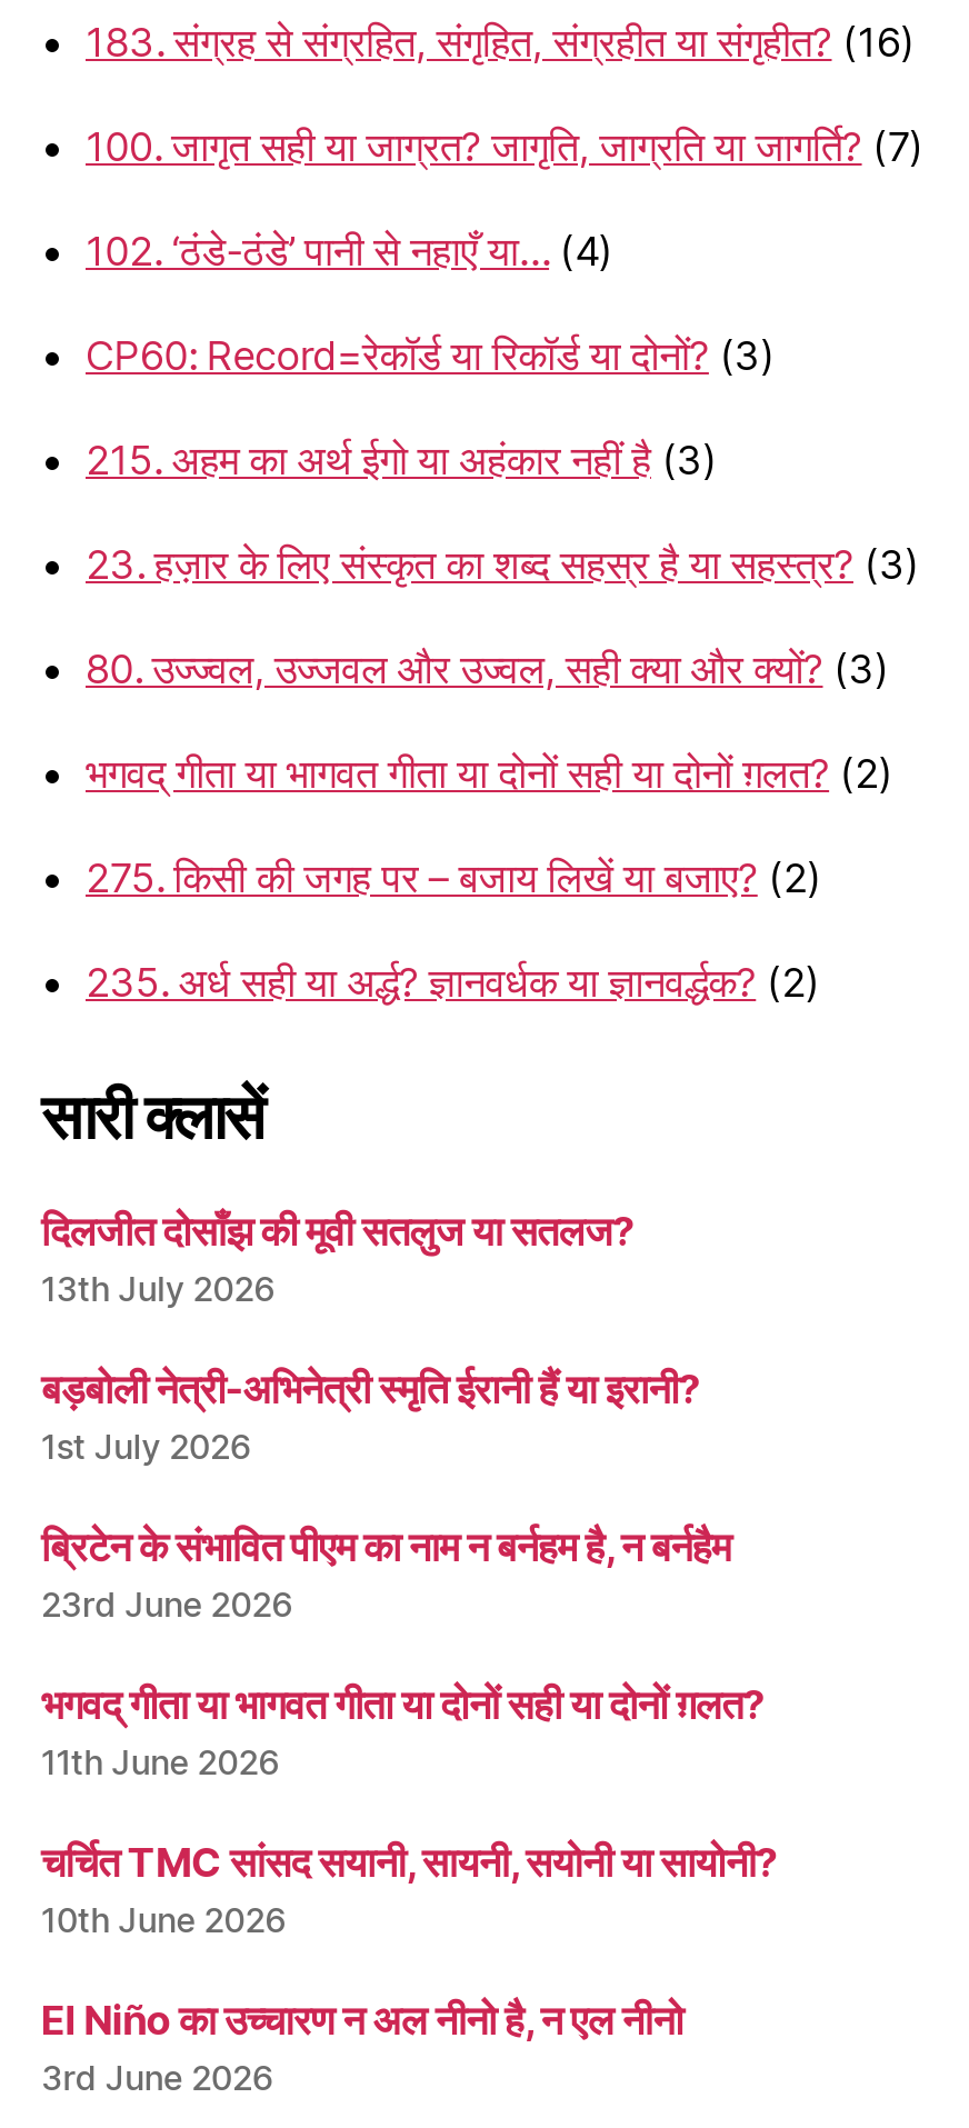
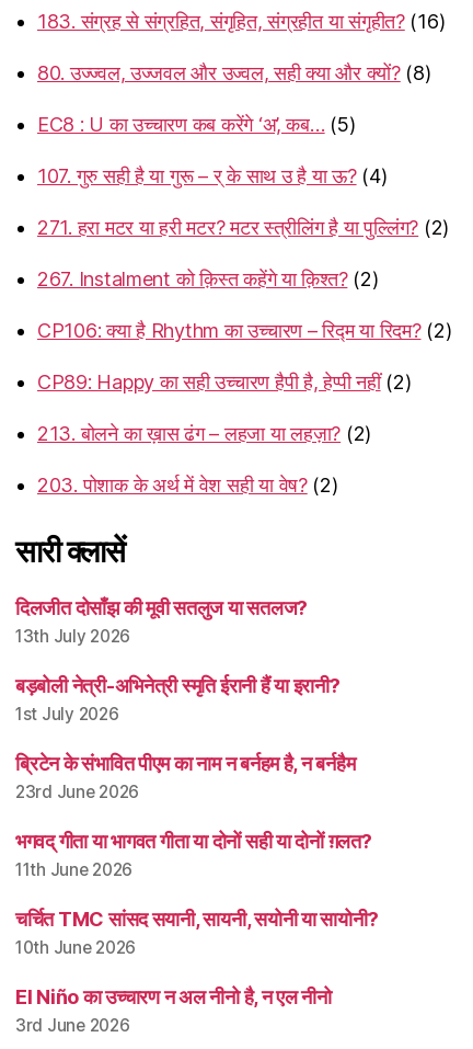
- 100. जागृत सही या जाग्रत? जागृति, जाग्रति या जागर्ति? (7)
+ 80. उज्ज्वल, उज्जवल और उज्वल, सही क्या और क्यों? (8)

- 102. ‘ठंडे-ठंडे’ पानी से नहाएँ या… (4)
+ EC8 : U का उच्चारण कब करेंगे ‘अ’, कब… (5)

- CP60: Record=रेकॉर्ड या रिकॉर्ड या दोनों? (3)
+ 107. गुरु सही है या गुरू – र् के साथ उ है या ऊ? (4)

- 215. अहम का अर्थ ईगो या अहंकार नहीं है (3)
+ 271. हरा मटर या हरी मटर? मटर स्त्रीलिंग है या पुल्लिंग? (2)

- 23. हज़ार के लिए संस्कृत का शब्द सहस्र है या सहस्त्र? (3)
+ 267. Instalment को क़िस्त कहेंगे या क़िश्त? (2)

- 80. उज्ज्वल, उज्जवल और उज्वल, सही क्या और क्यों? (3)
+ CP106: क्या है Rhythm का उच्चारण – रिद्म या रिदम? (2)

- भगवद् गीता या भागवत गीता या दोनों सही या दोनों ग़लत? (2)
+ CP89: Happy का सही उच्चारण हैपी है, हेप्पी नहीं (2)

- 275. किसी की जगह पर – बजाय लिखें या बजाए? (2)
+ 213. बोलने का ख़ास ढंग – लहजा या लहज़ा? (2)

- 235. अर्ध सही या अर्द्ध? ज्ञानवर्धक या ज्ञानवर्द्धक? (2)
+ 203. पोशाक के अर्थ में वेश सही या वेष? (2)
